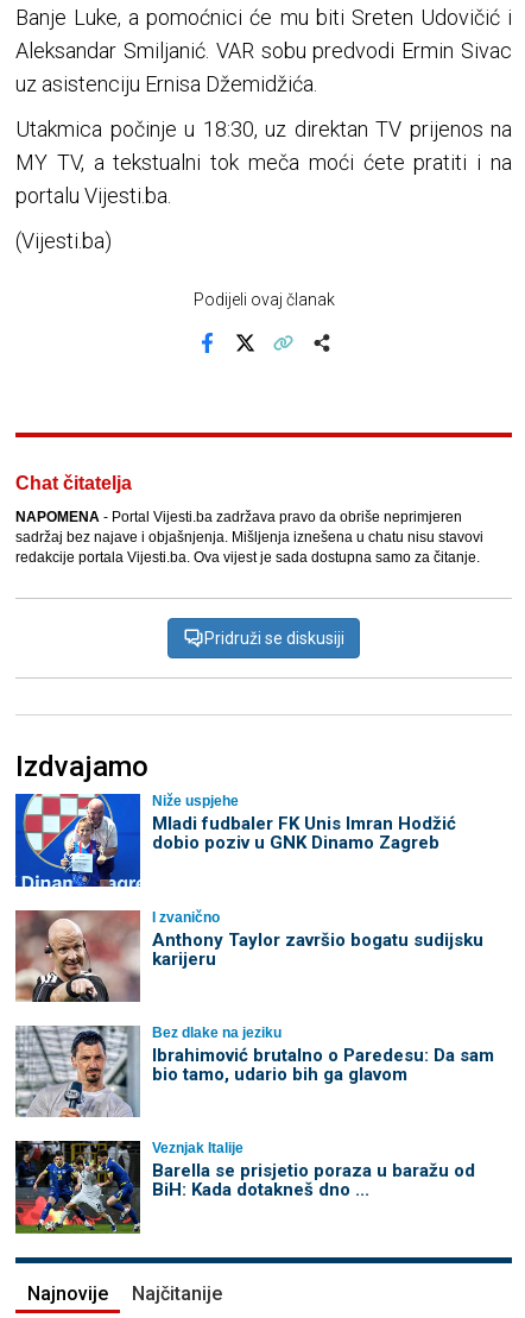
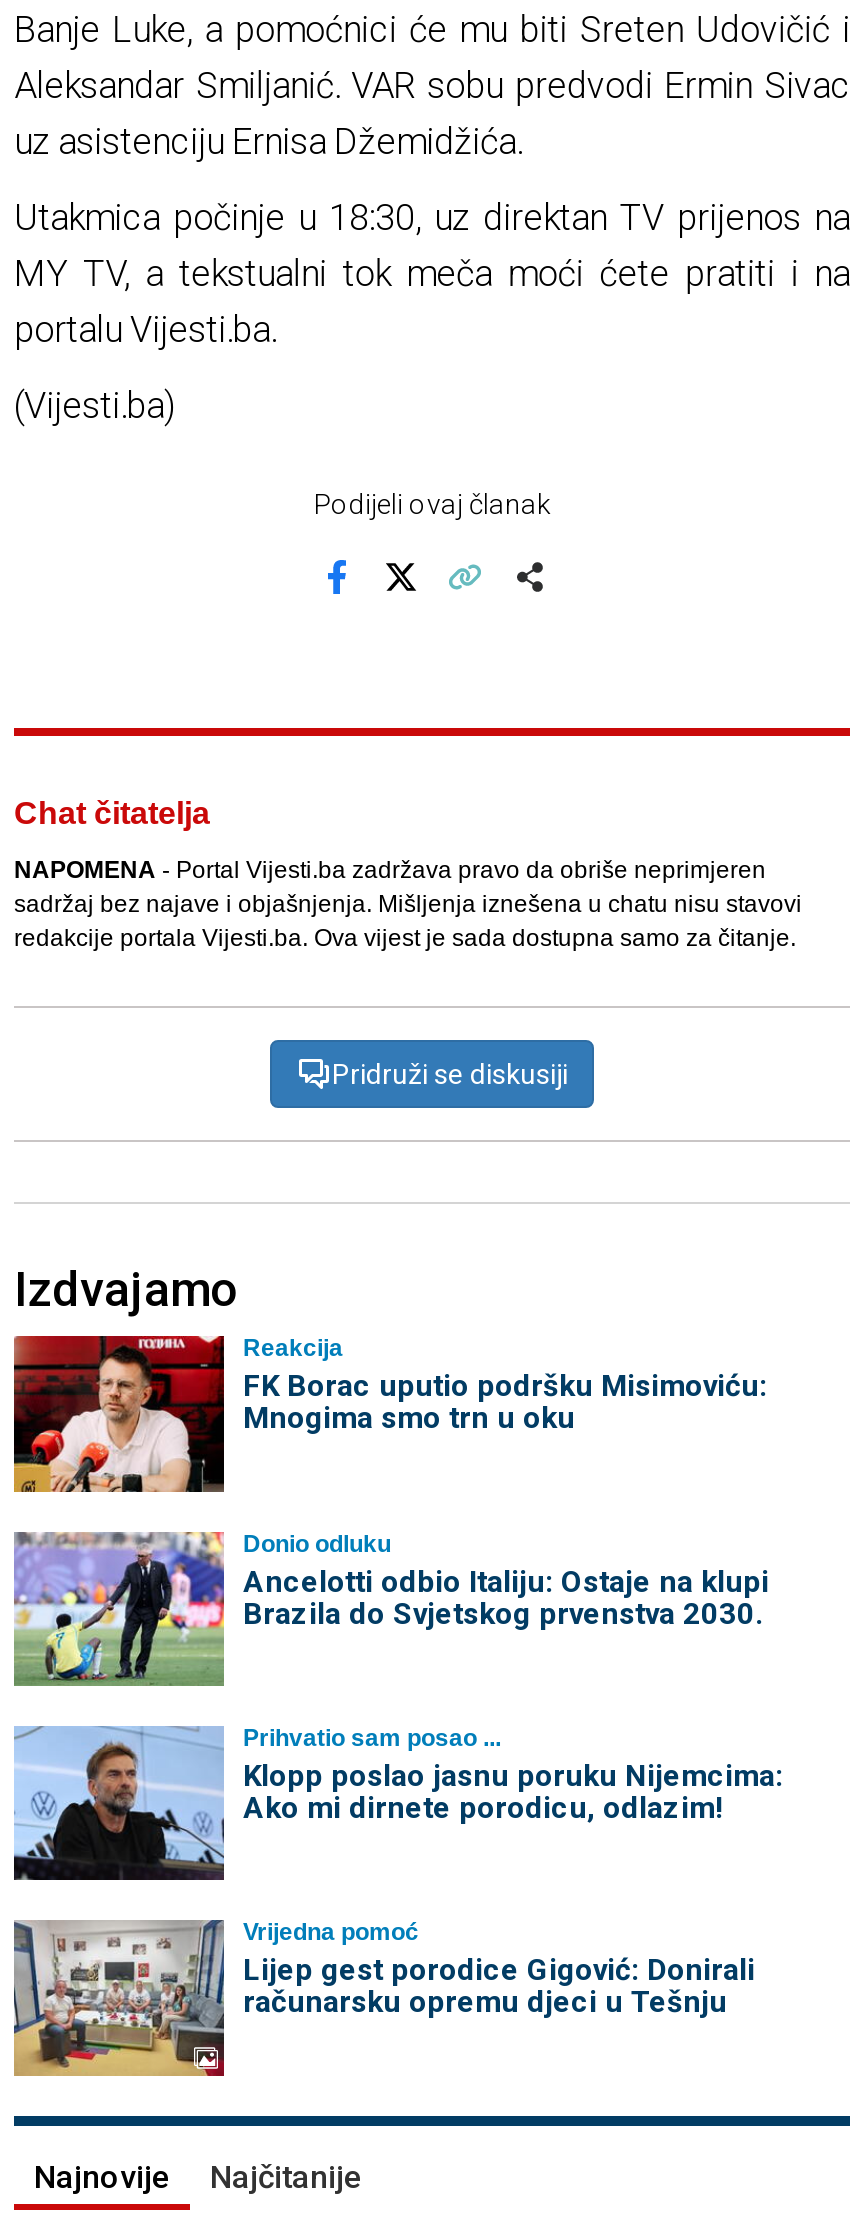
- [image]
- Niže uspjehe
- Mladi fudbaler FK Unis Imran Hodžić
- dobio poziv u GNK Dinamo Zagreb
+ [image]
+ Reakcija
+ FK Borac uputio podršku Misimoviću:
+ Mnogima smo trn u oku

- [image]
- I zvanično
- Anthony Taylor završio bogatu sudijsku
- karijeru
+ [image]
+ Donio odluku
+ Ancelotti odbio Italiju: Ostaje na klupi
+ Brazila do Svjetskog prvenstva 2030.

- [image]
- Bez dlake na jeziku
- Ibrahimović brutalno o Paredesu: Da sam
- bio tamo, udario bih ga glavom
+ [image]
+ Prihvatio sam posao ...
+ Klopp poslao jasnu poruku Nijemcima:
+ Ako mi dirnete porodicu, odlazim!

- [image]
- Veznjak Italije
- Barella se prisjetio poraza u baražu od
- BiH: Kada dotakneš dno ...
+ [image]
+ Vrijedna pomoć
+ Lijep gest porodice Gigović: Donirali
+ računarsku opremu djeci u Tešnju
